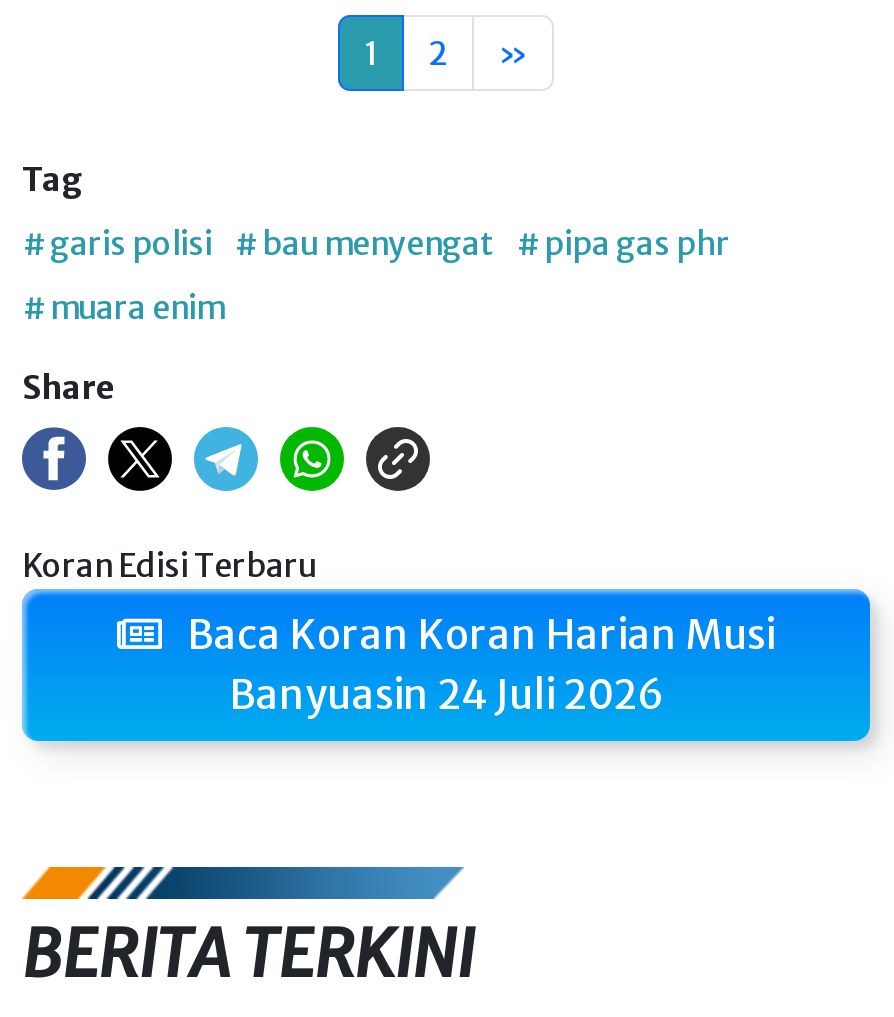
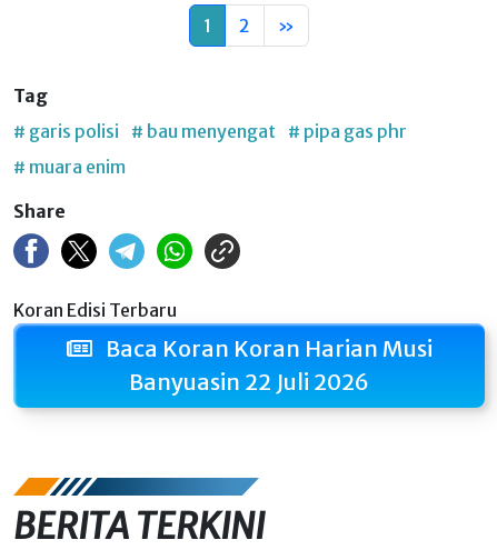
- Banyuasin 24 Juli 2026
+ Banyuasin 22 Juli 2026
